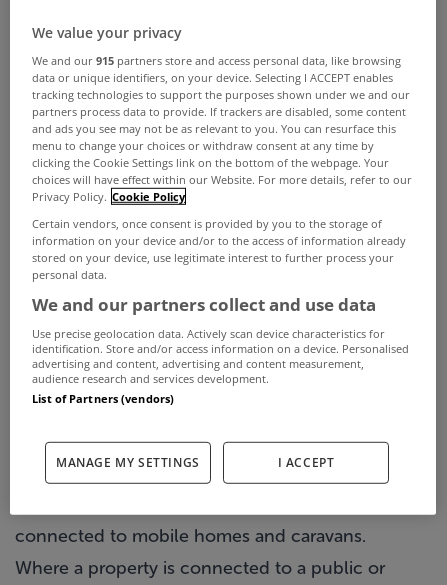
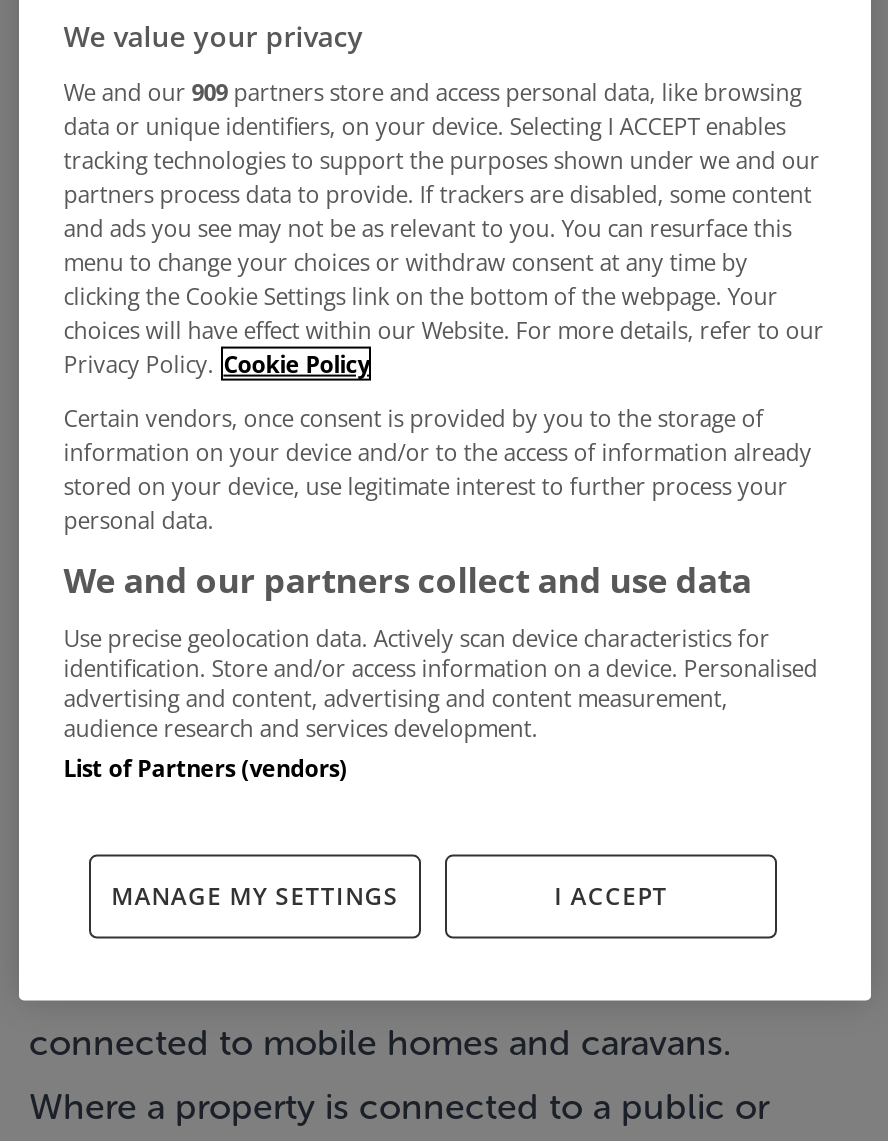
- We and our 915 partners store and access personal data, like browsing
+ We and our 909 partners store and access personal data, like browsing
